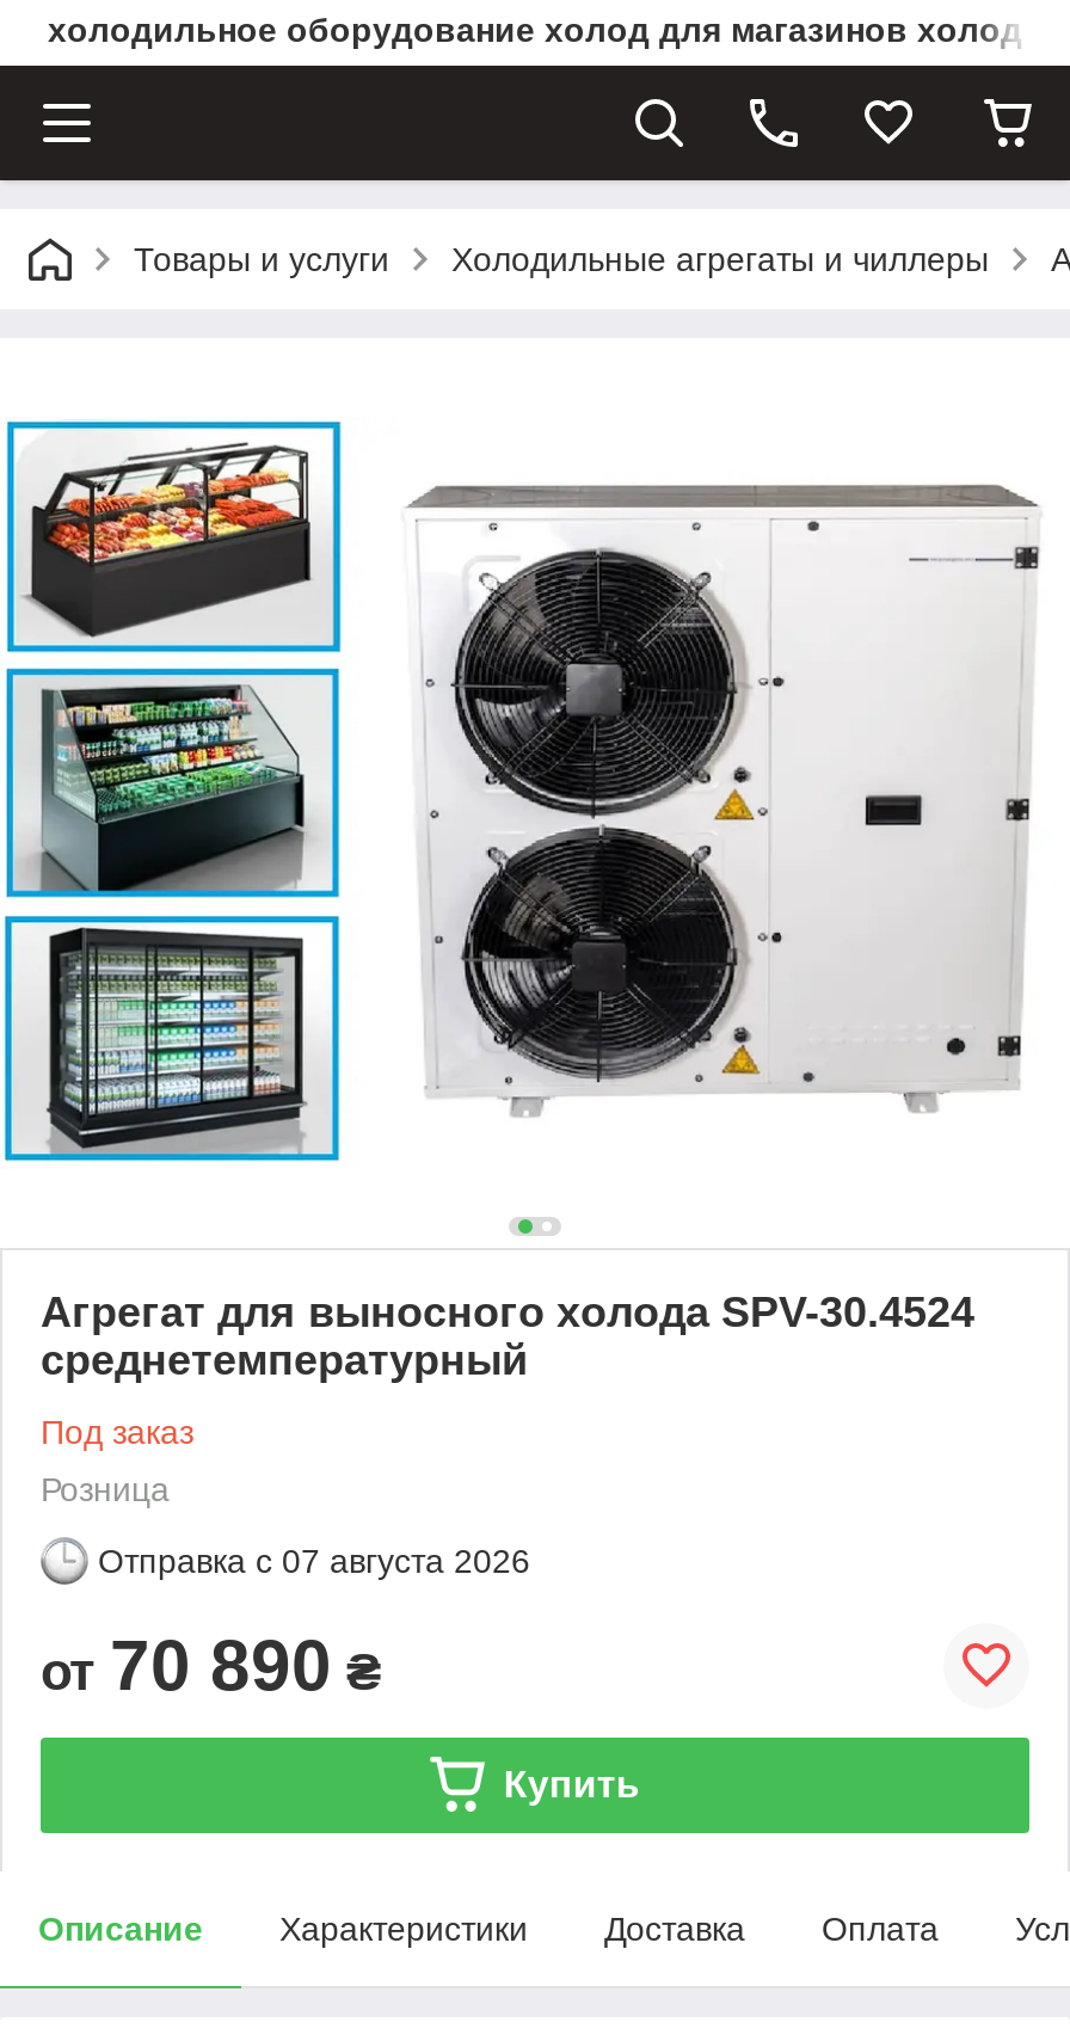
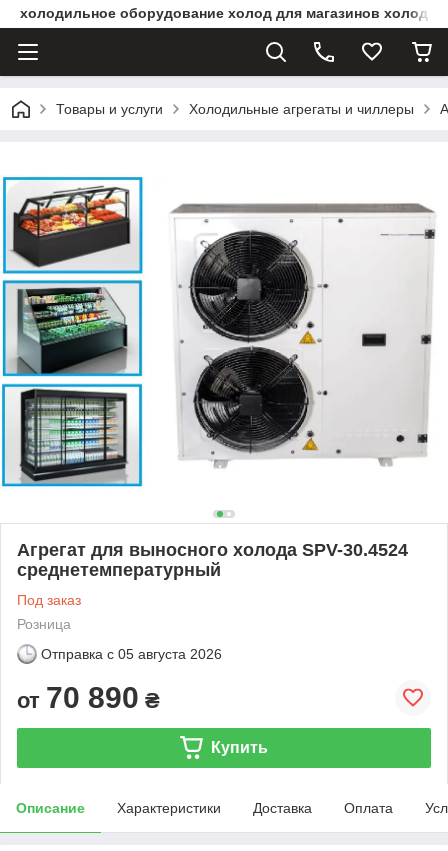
- Отправка с 07 августа 2026
+ Отправка с 05 августа 2026
